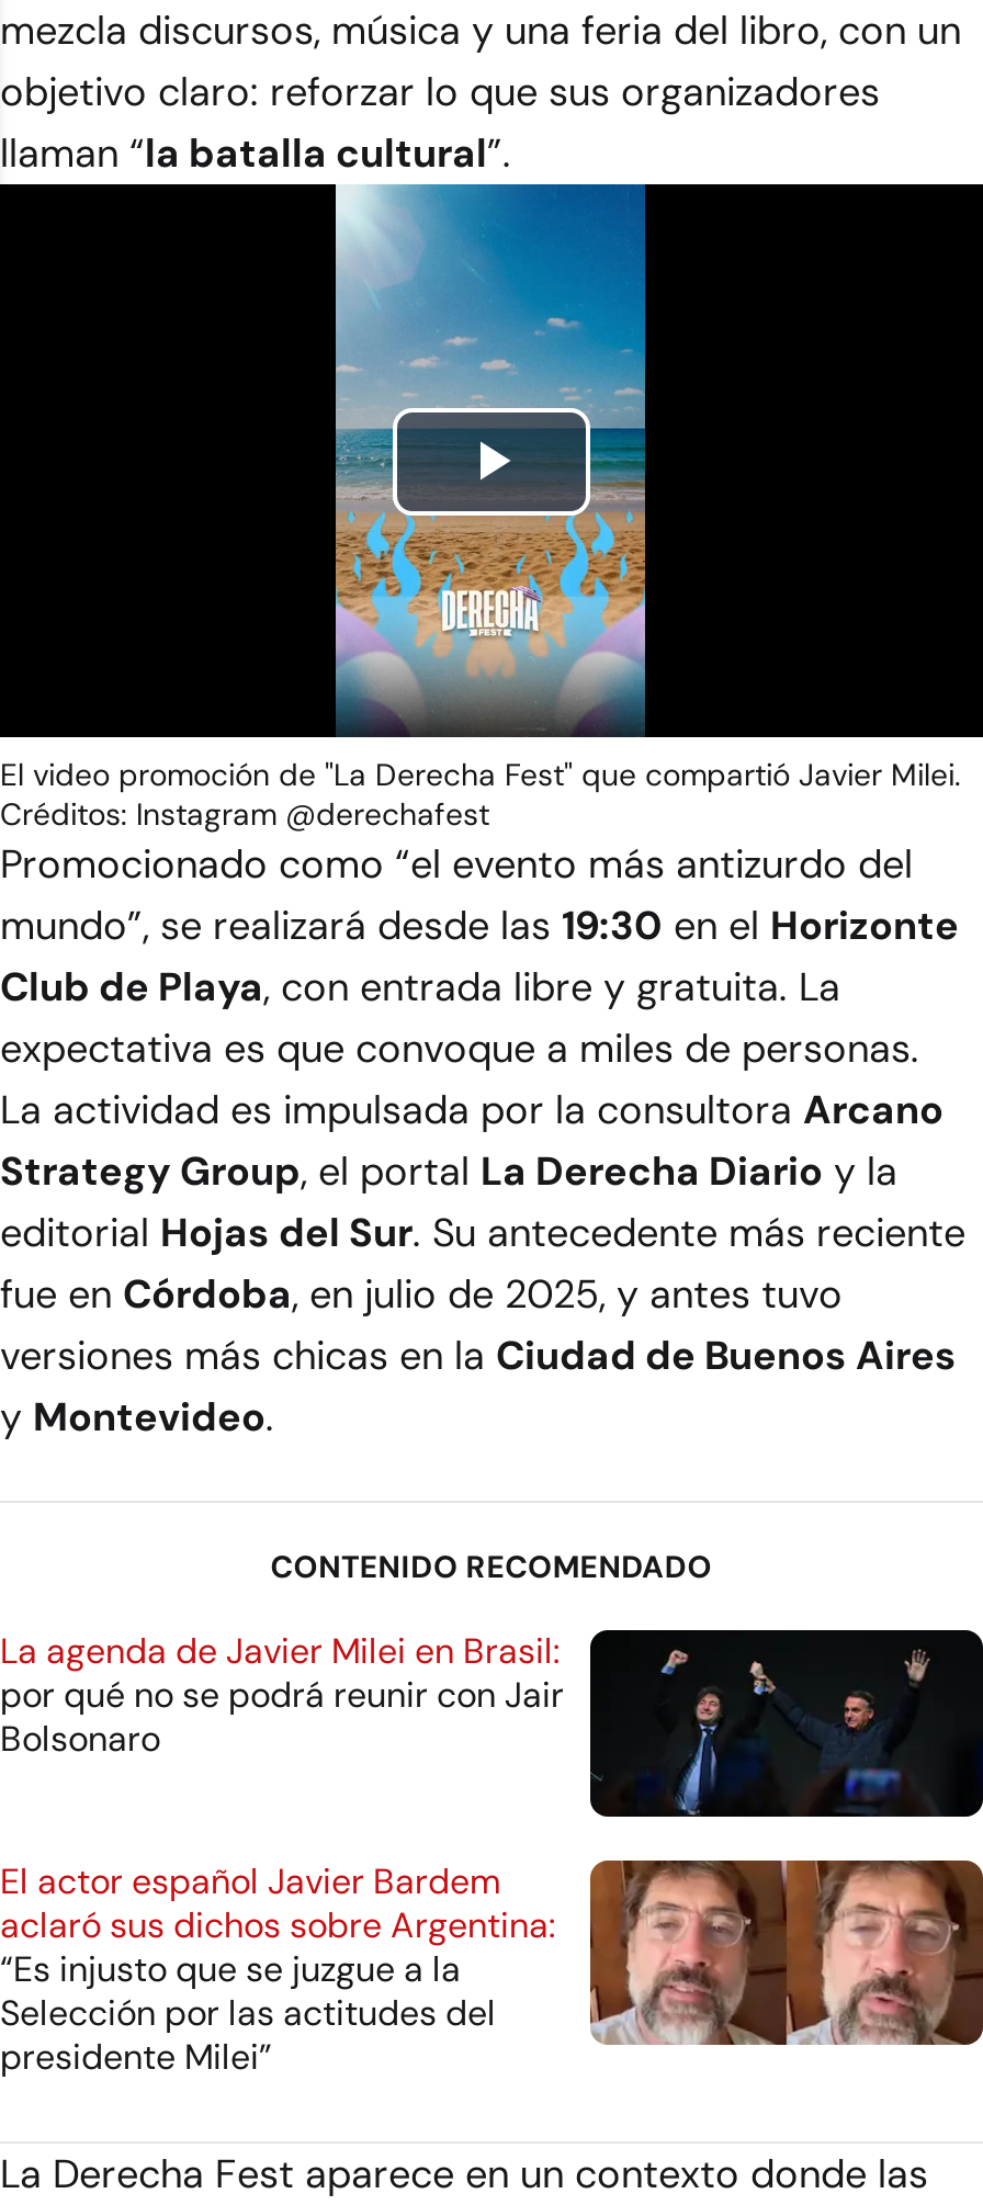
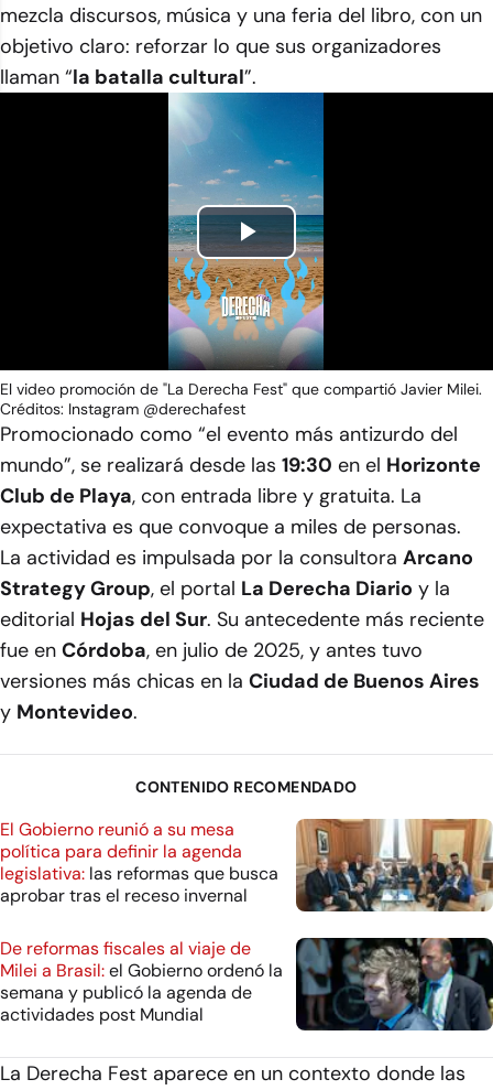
- [image]
- La agenda de Javier Milei en Brasil:
- por qué no se podrá reunir con Jair
- Bolsonaro
+ [image]
+ El Gobierno reunió a su mesa
+ política para definir la agenda
+ legislativa: las reformas que busca
+ aprobar tras el receso invernal

- [image]
- El actor español Javier Bardem
- aclaró sus dichos sobre Argentina:
- “Es injusto que se juzgue a la
- Selección por las actitudes del
- presidente Milei”
+ [image]
+ De reformas fiscales al viaje de
+ Milei a Brasil: el Gobierno ordenó la
+ semana y publicó la agenda de
+ actividades post Mundial
